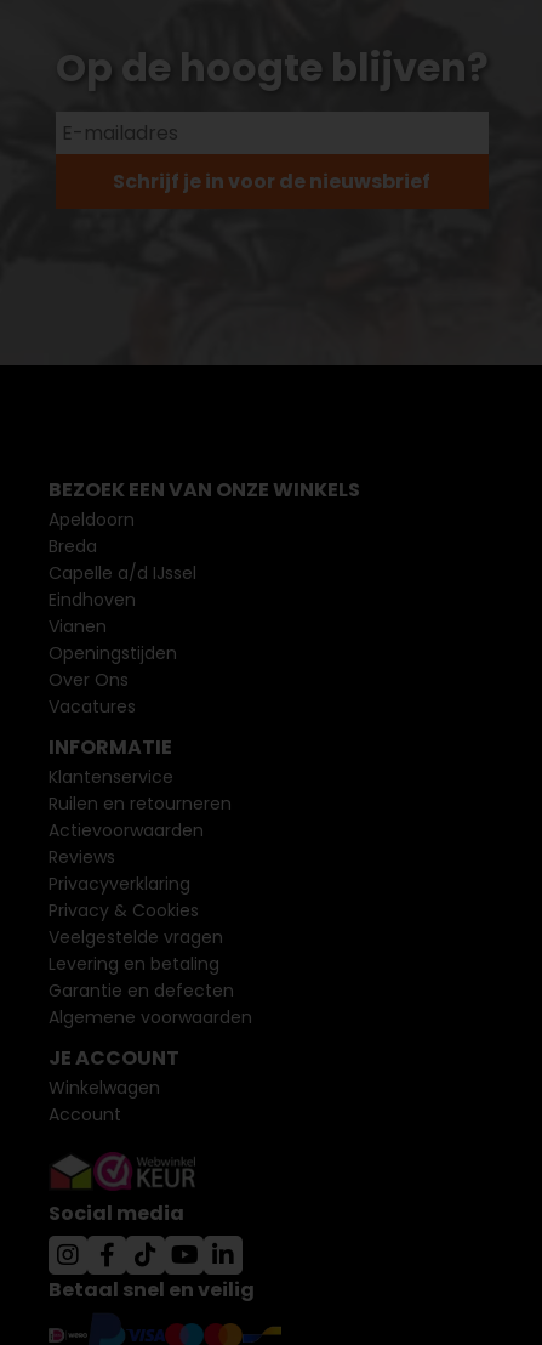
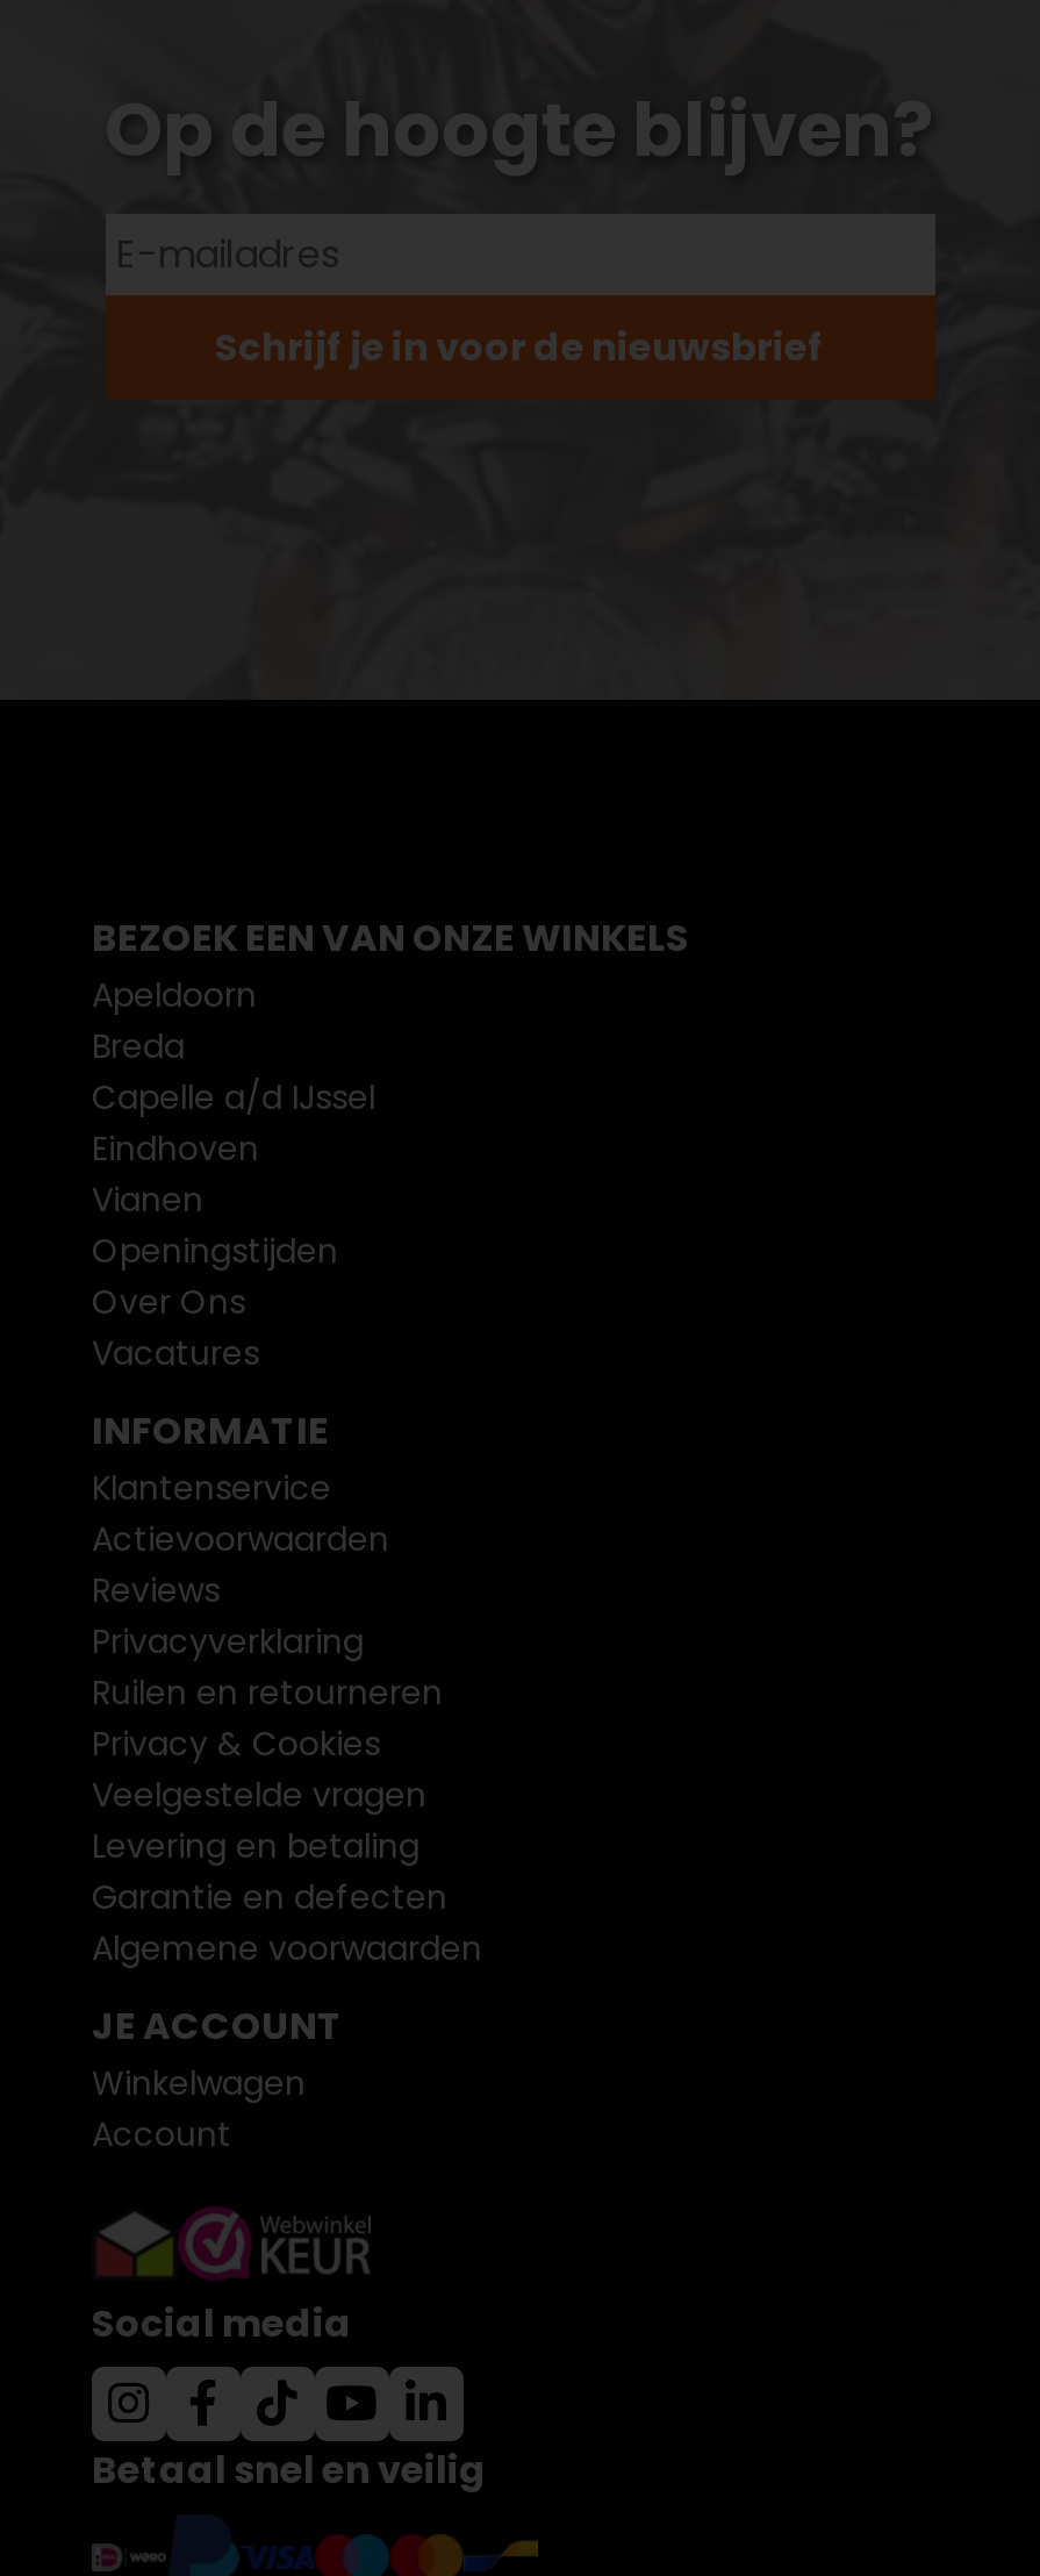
moved down: Ruilen en retourneren

moved up: Actievoorwaarden | Reviews | Privacyverklaring
